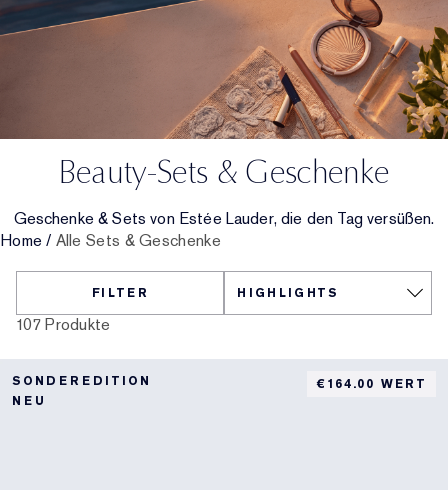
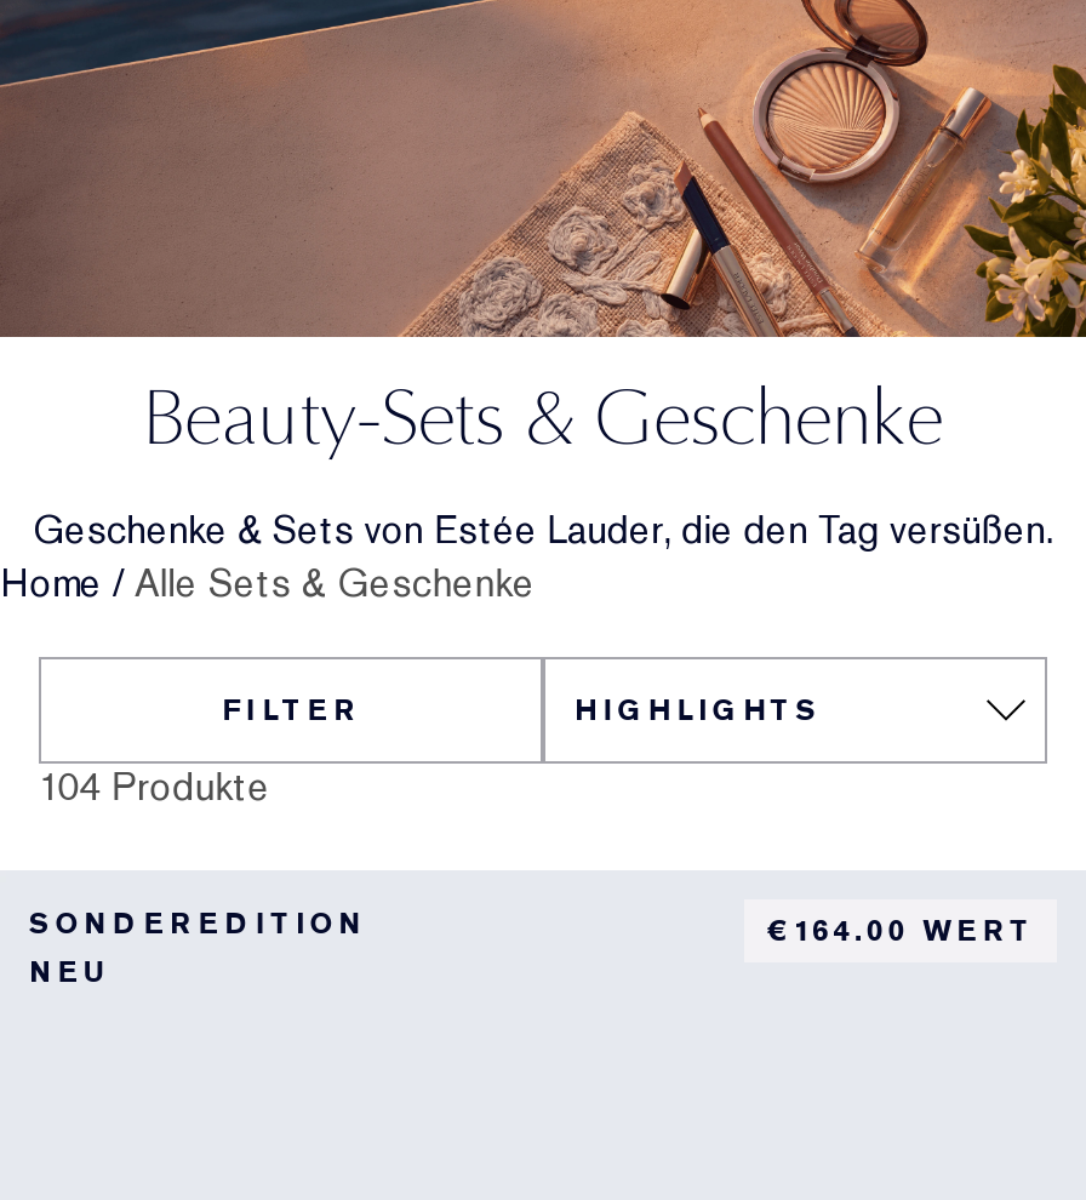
- 107 Produkte
+ 104 Produkte
